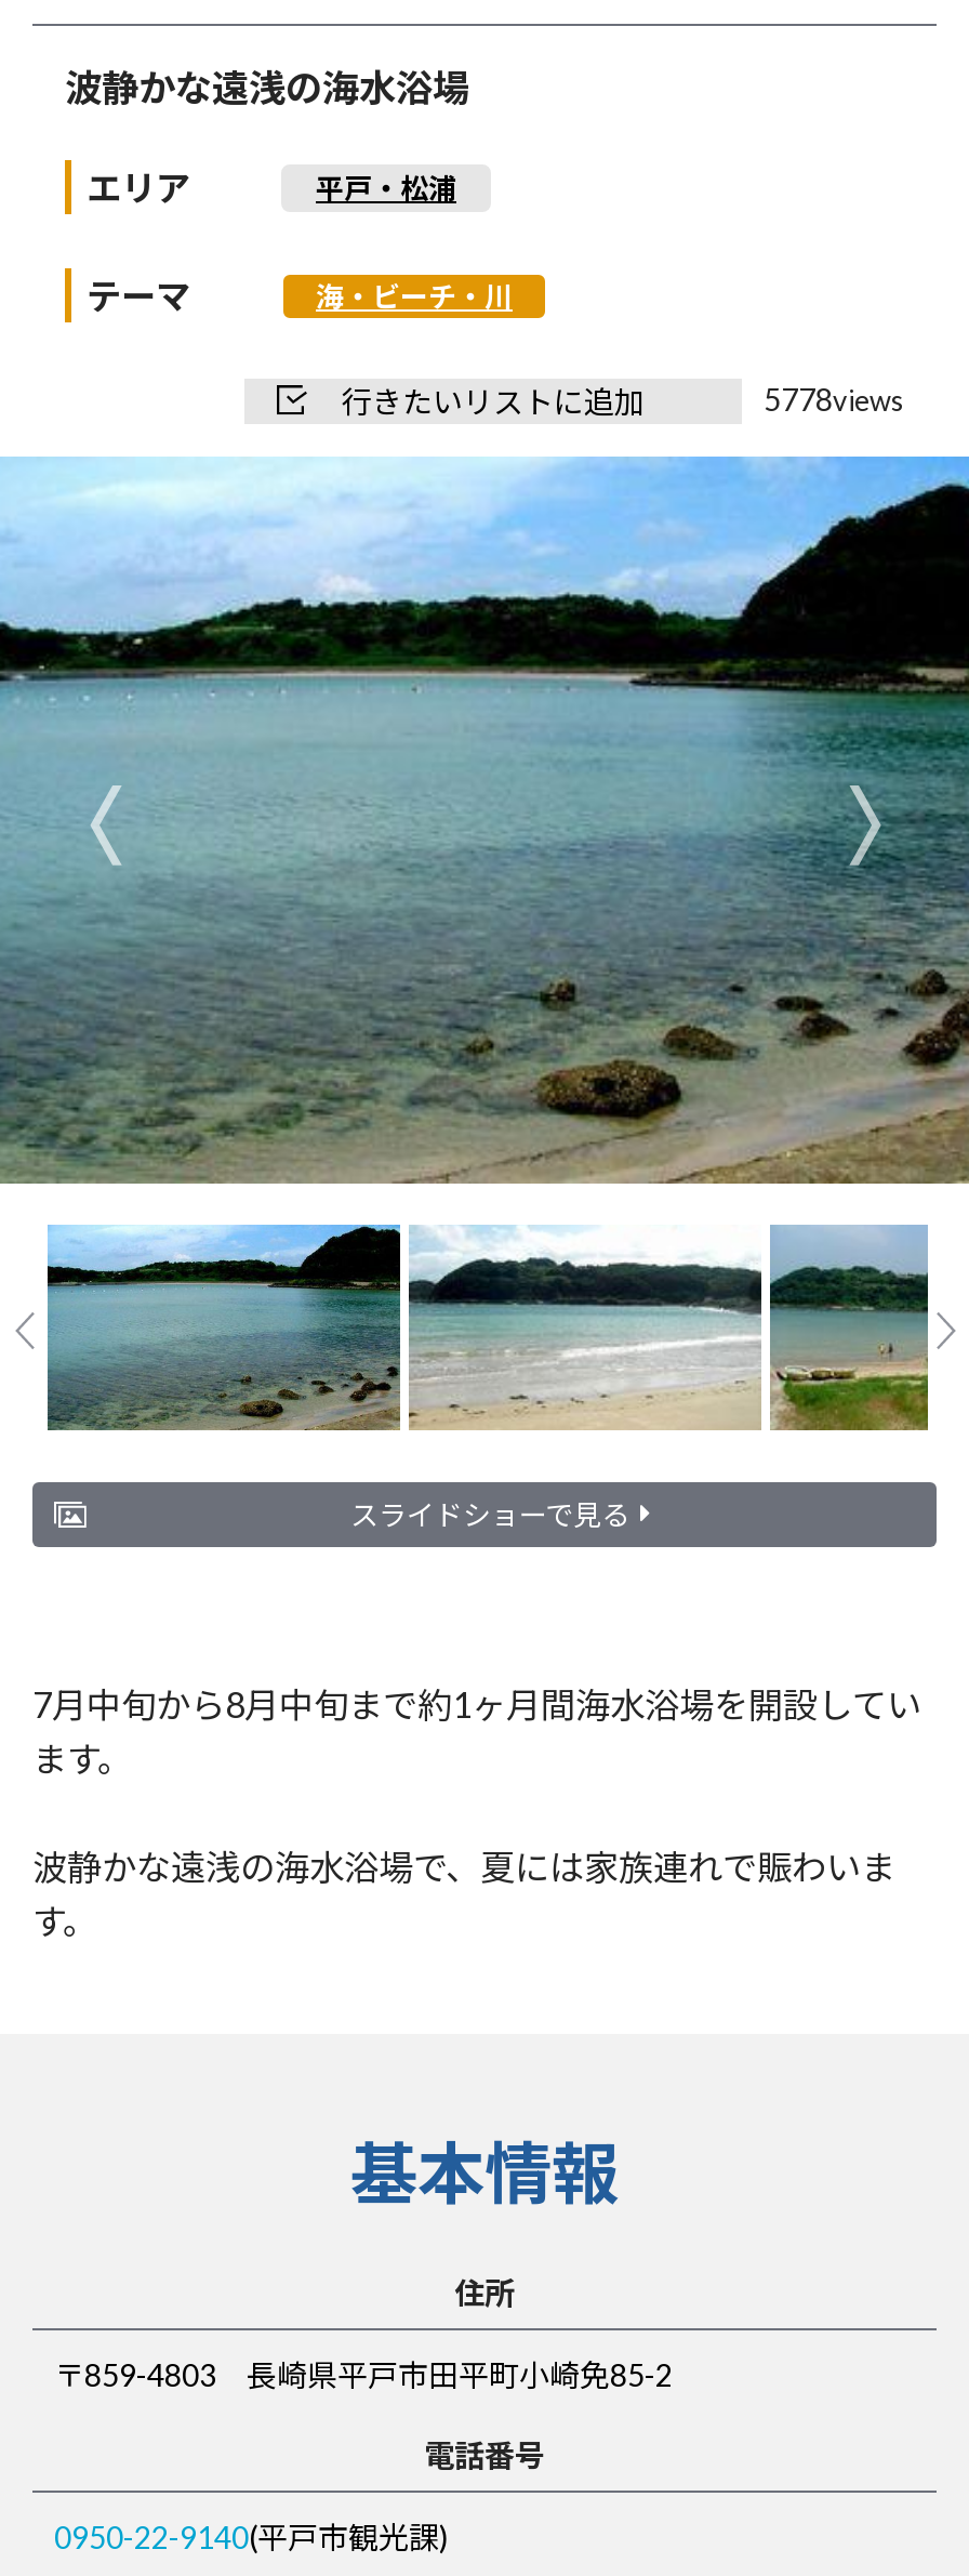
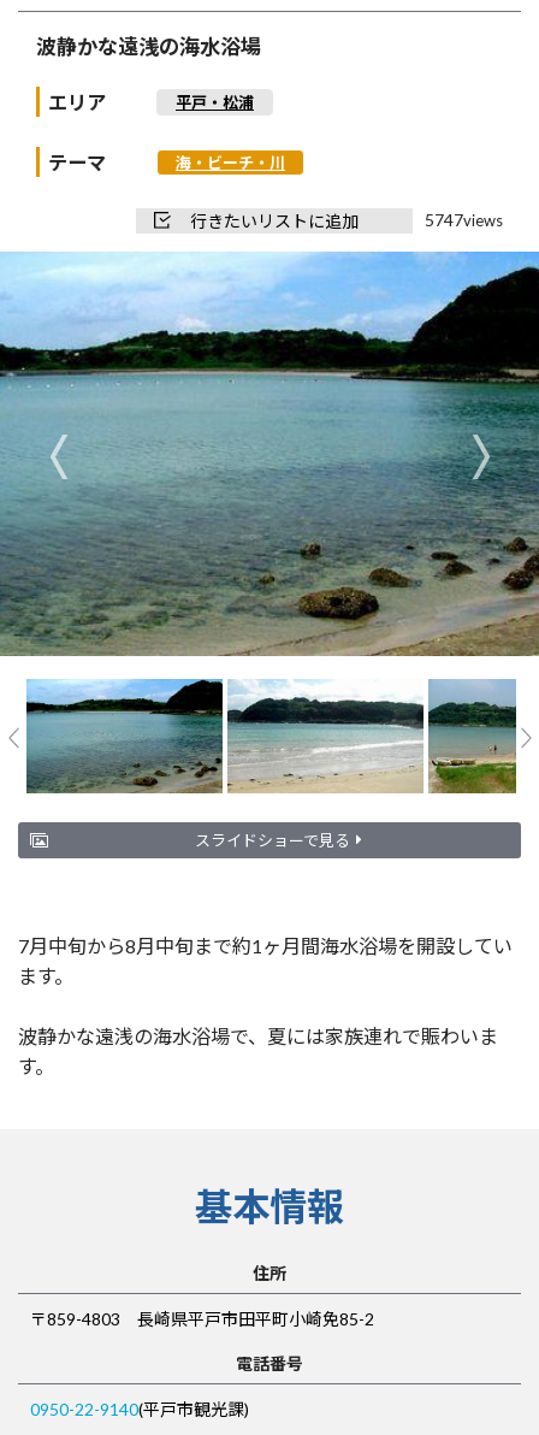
- 5778views
+ 5747views
